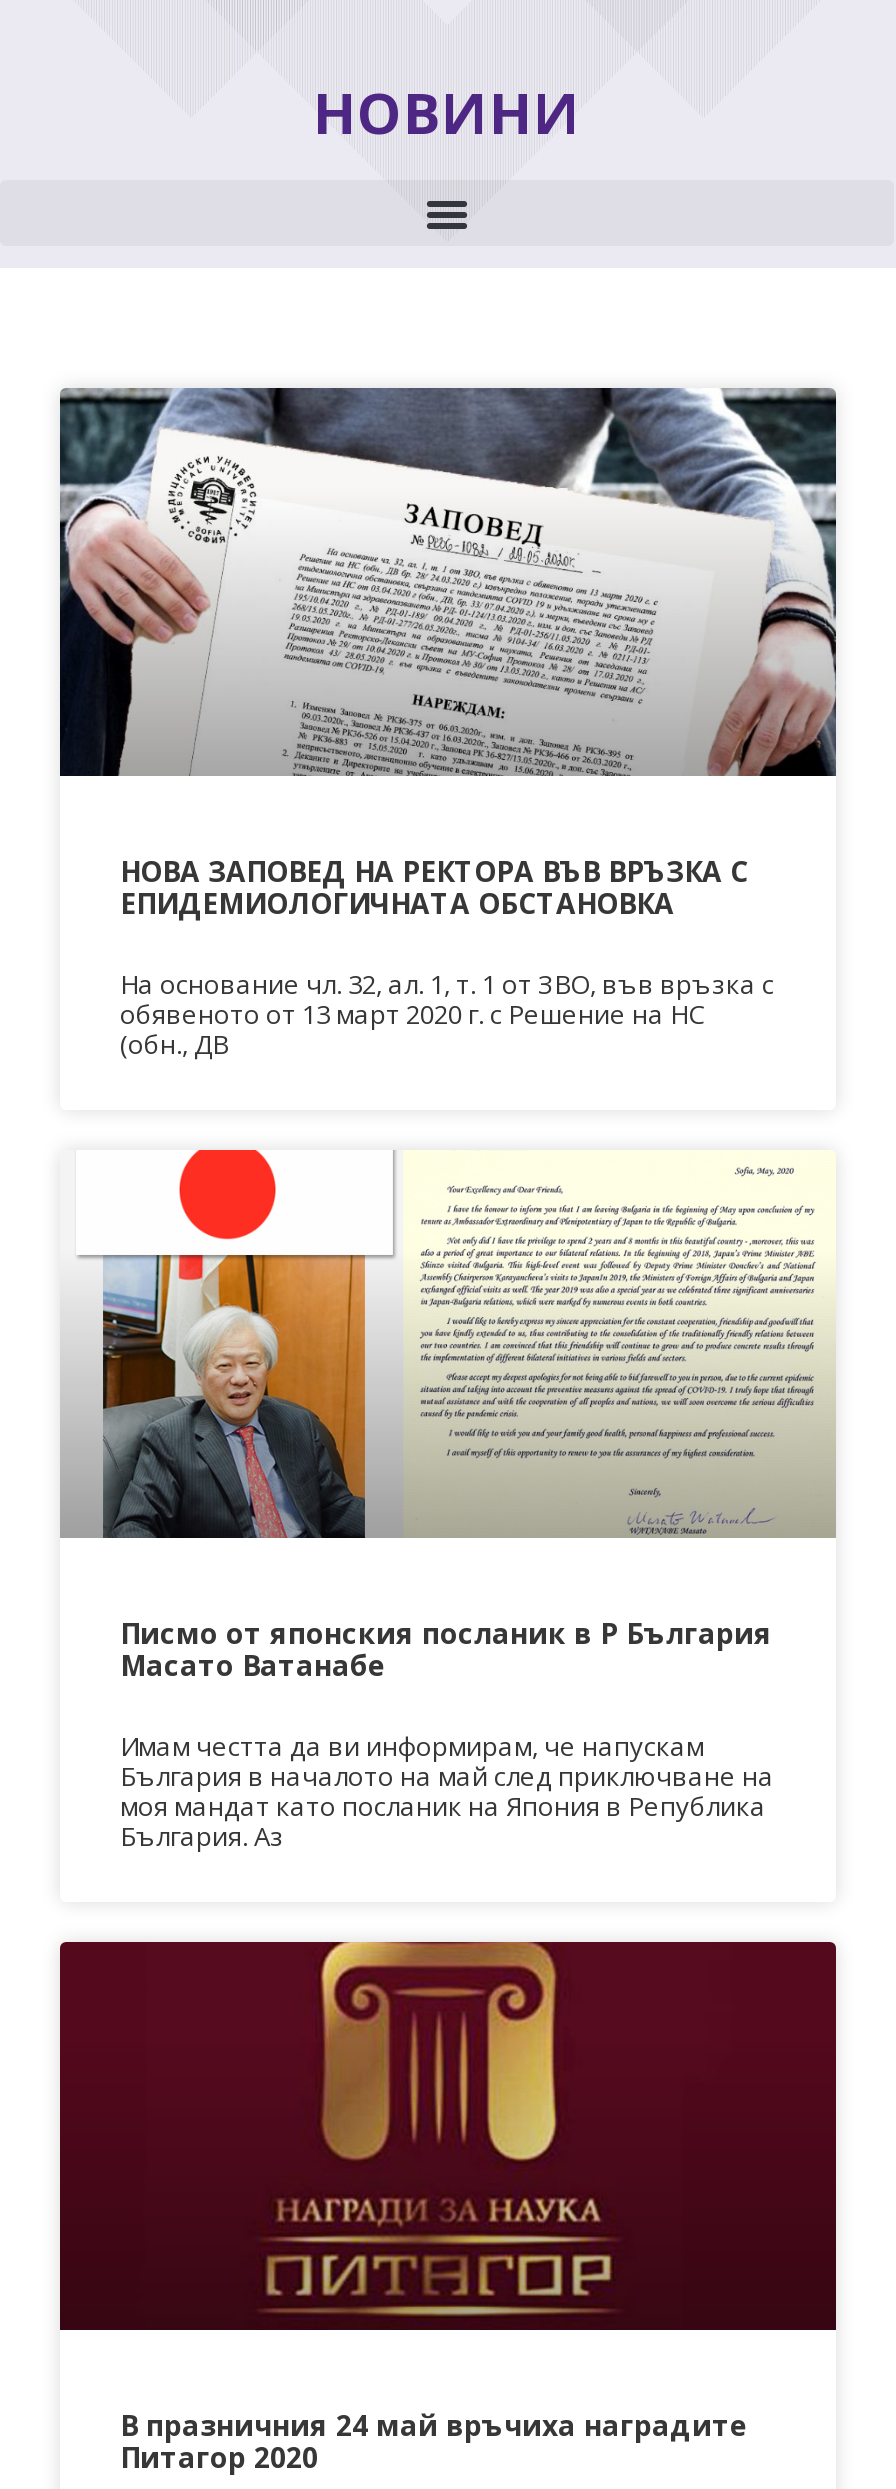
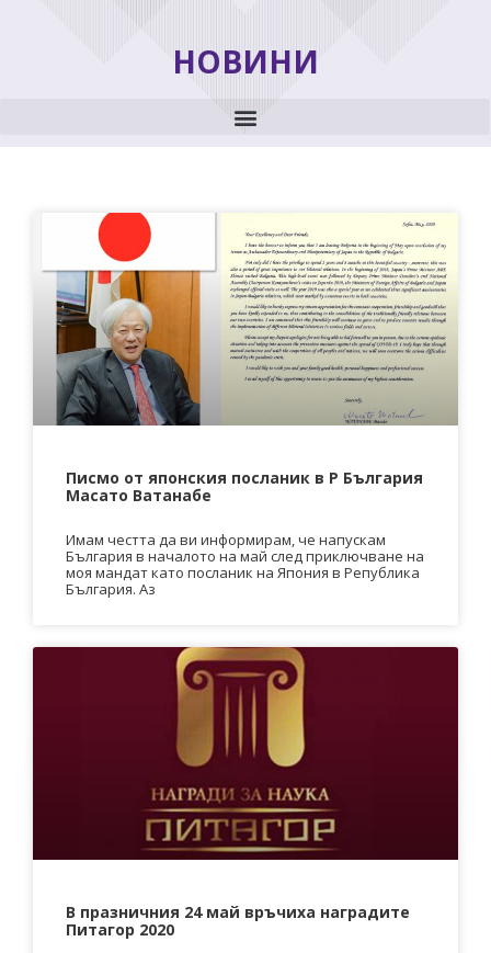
- [image]
- НОВА ЗАПОВЕД НА РЕКТОРА ВЪВ ВРЪЗКА С
- ЕПИДЕМИОЛОГИЧНАТА ОБСТАНОВКА
- На основание чл. 32, ал. 1, т. 1 от ЗВО, във връзка с
- обявеното от 13 март 2020 г. с Решение на НС
- (обн., ДВ
